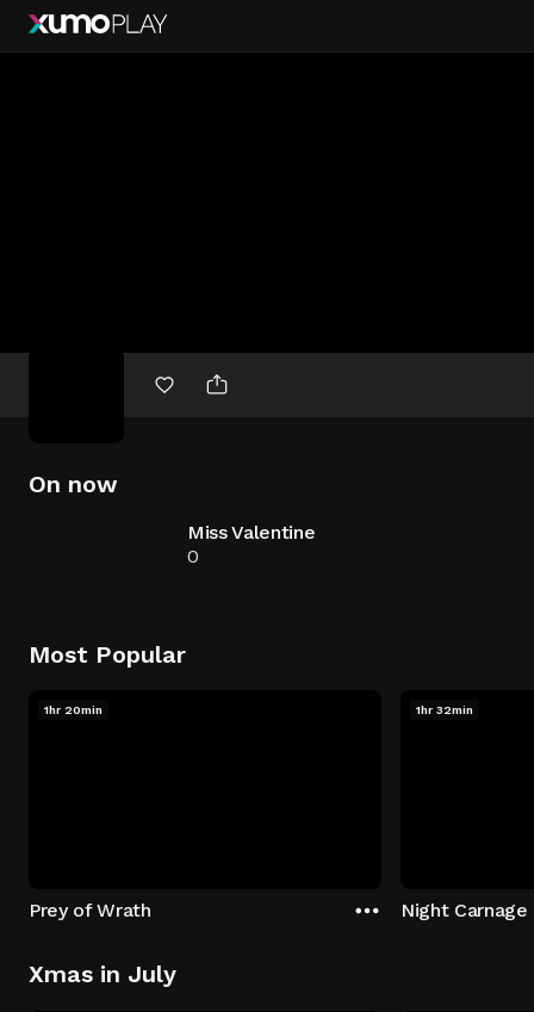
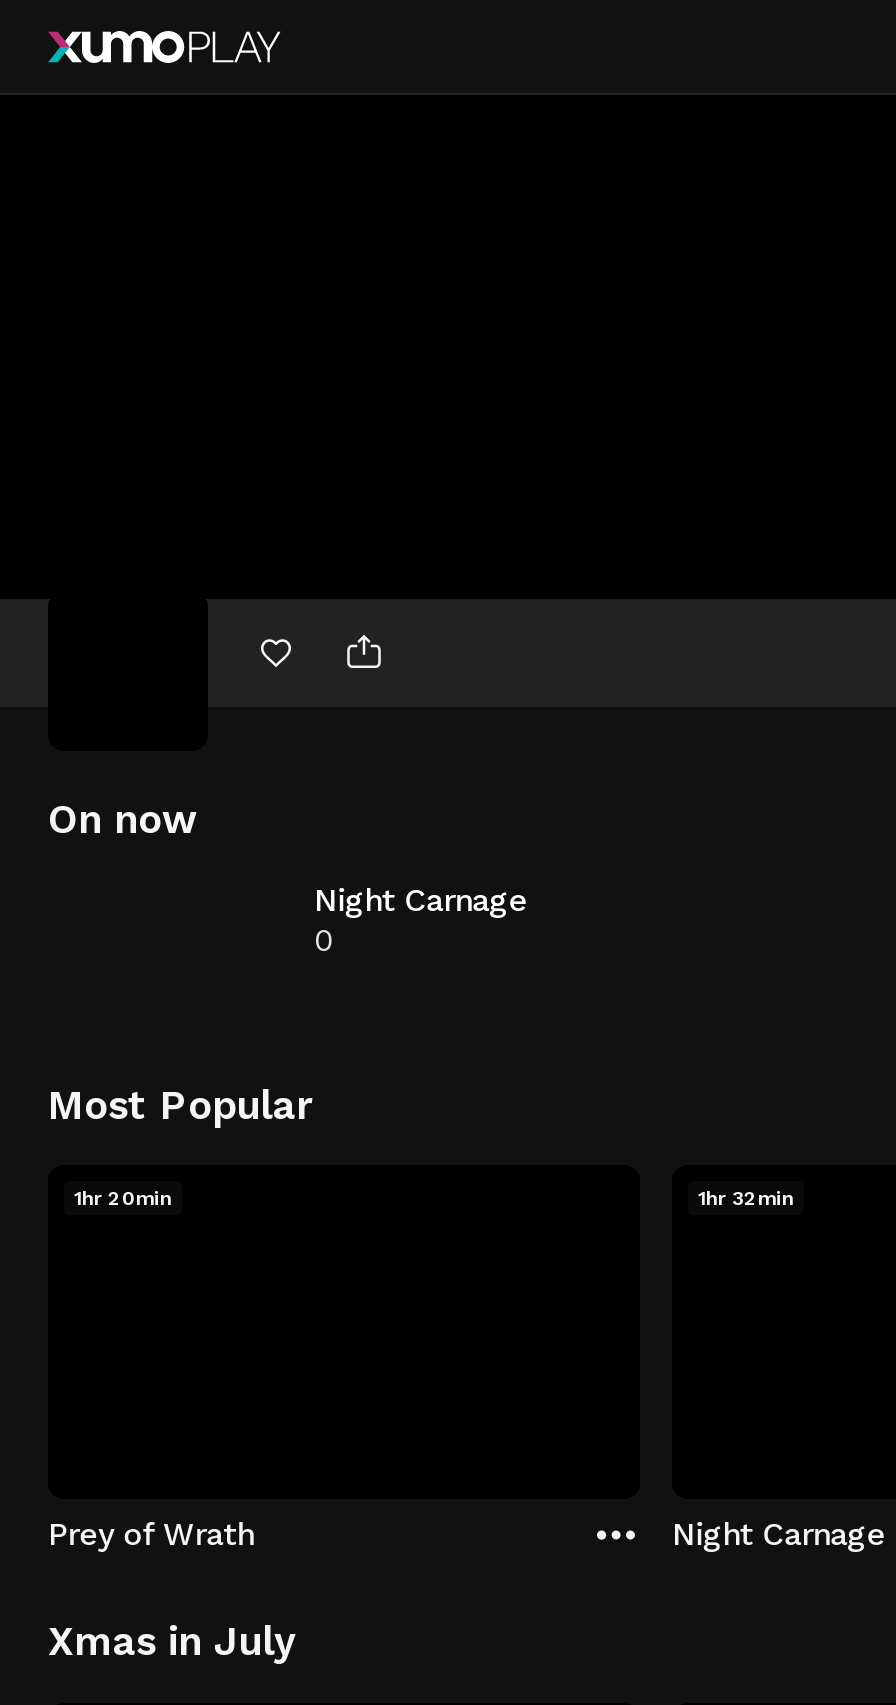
- Miss Valentine
+ Night Carnage
